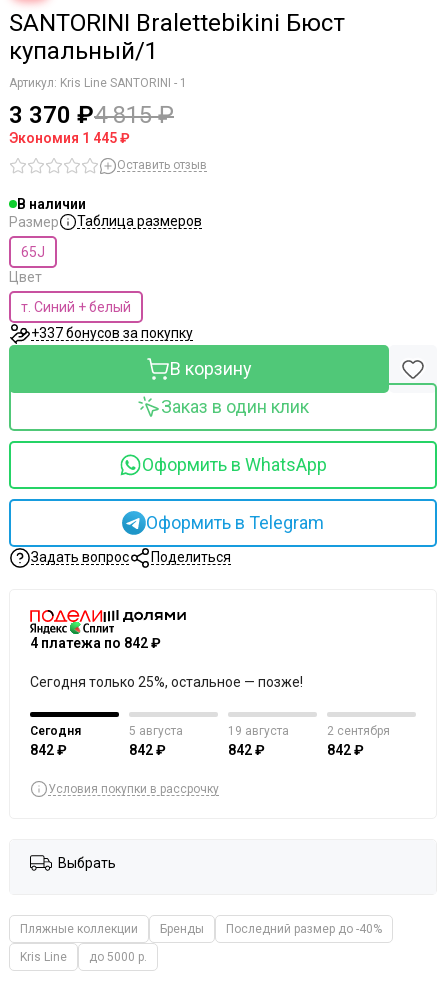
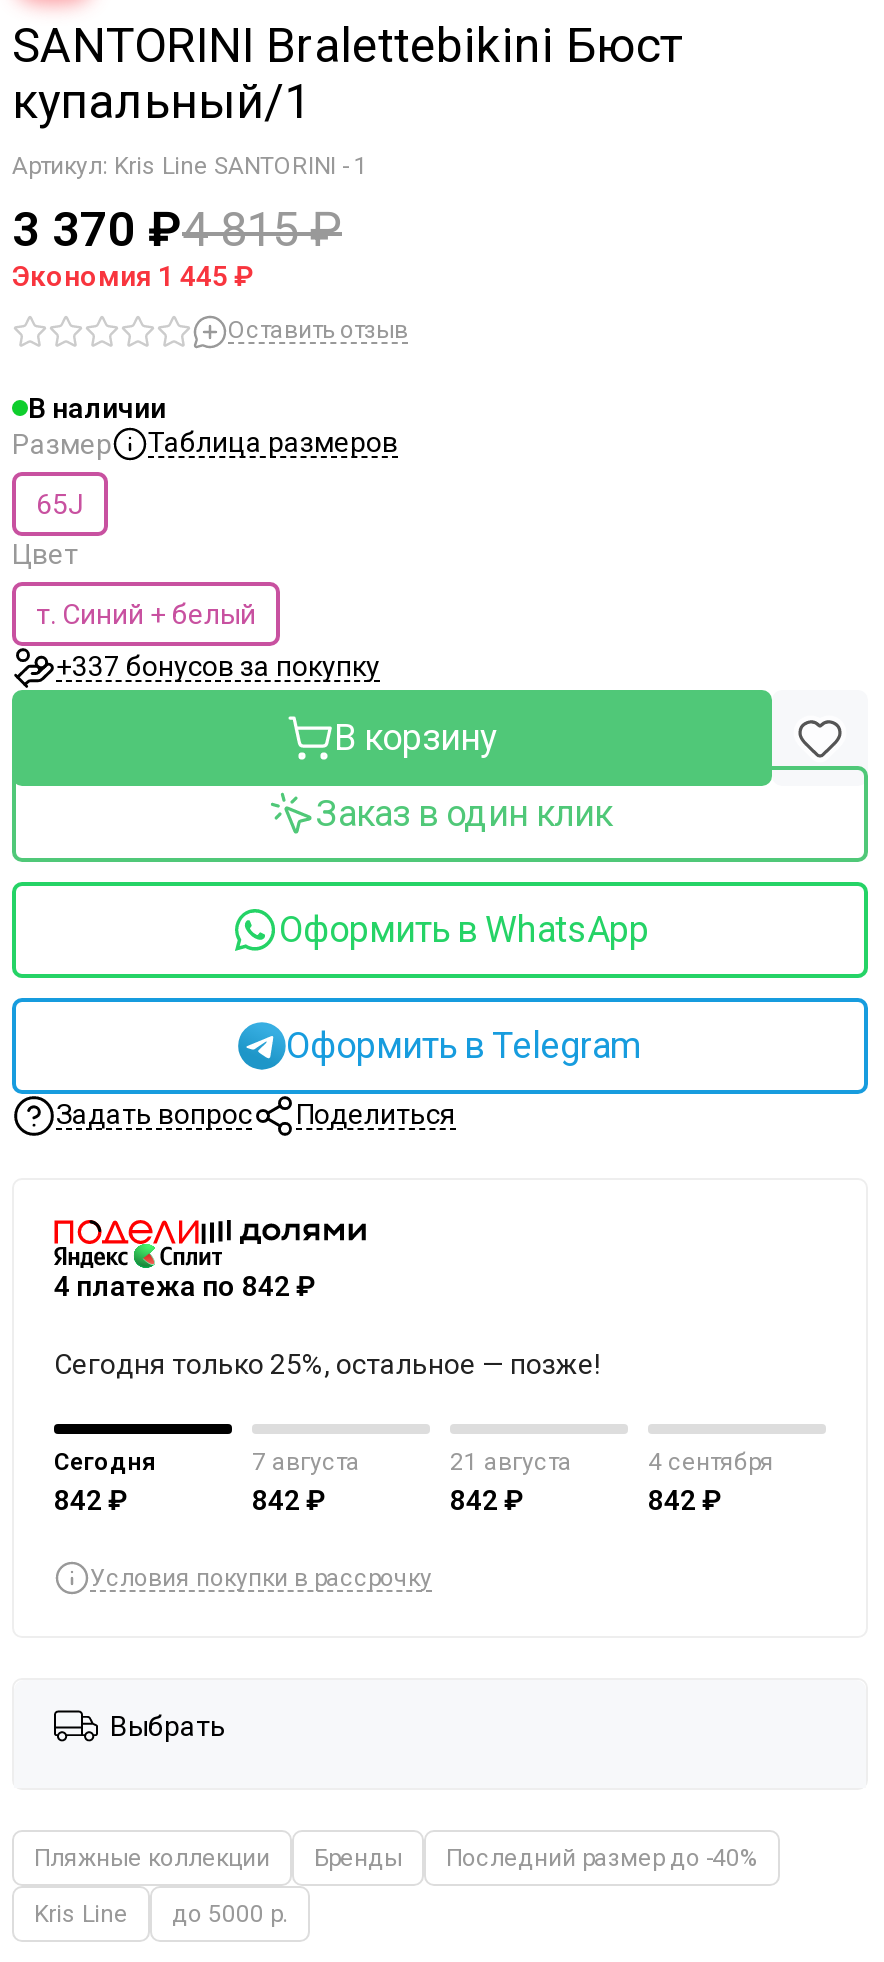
- 5 августа
+ 7 августа

- 19 августа
+ 21 августа

- 2 сентября
+ 4 сентября
